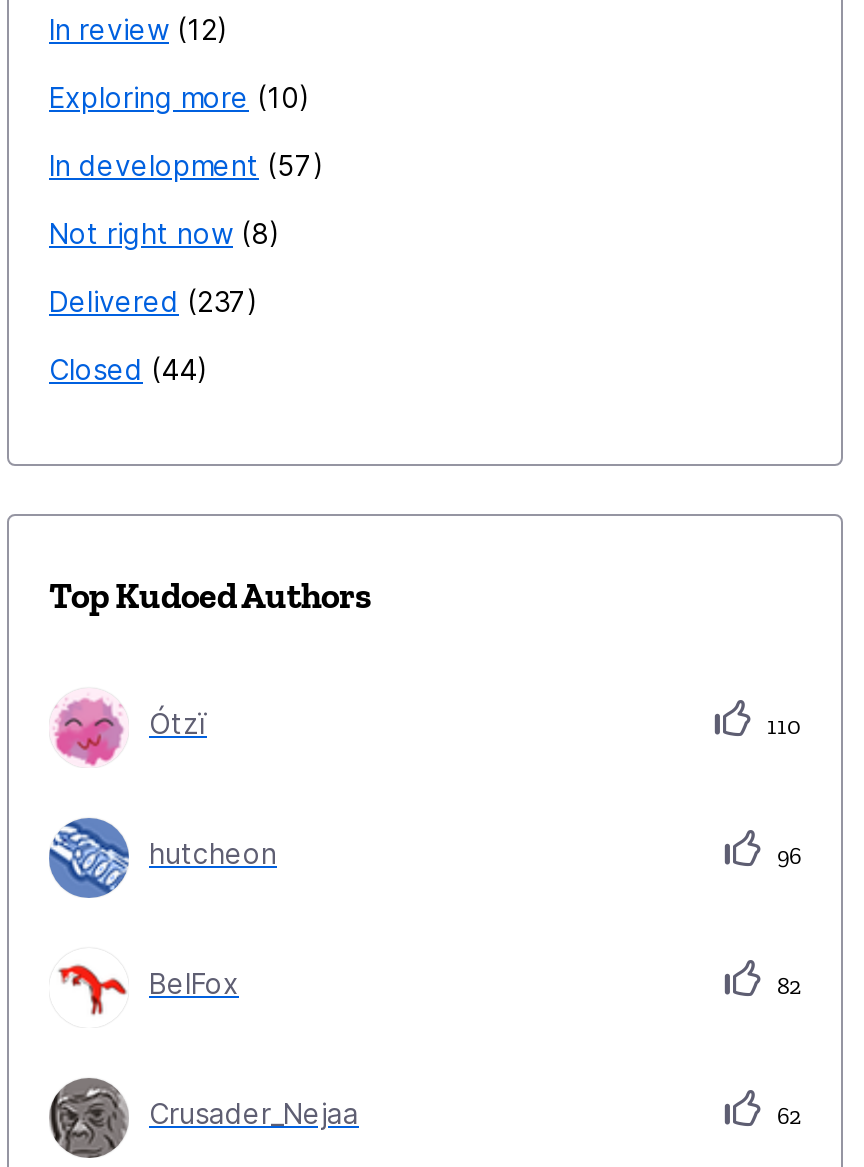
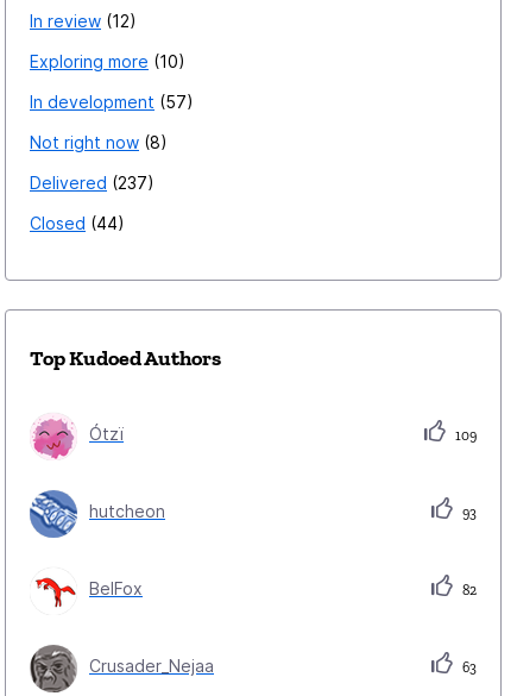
- 110
+ 109

- 96
+ 93

- 62
+ 63
